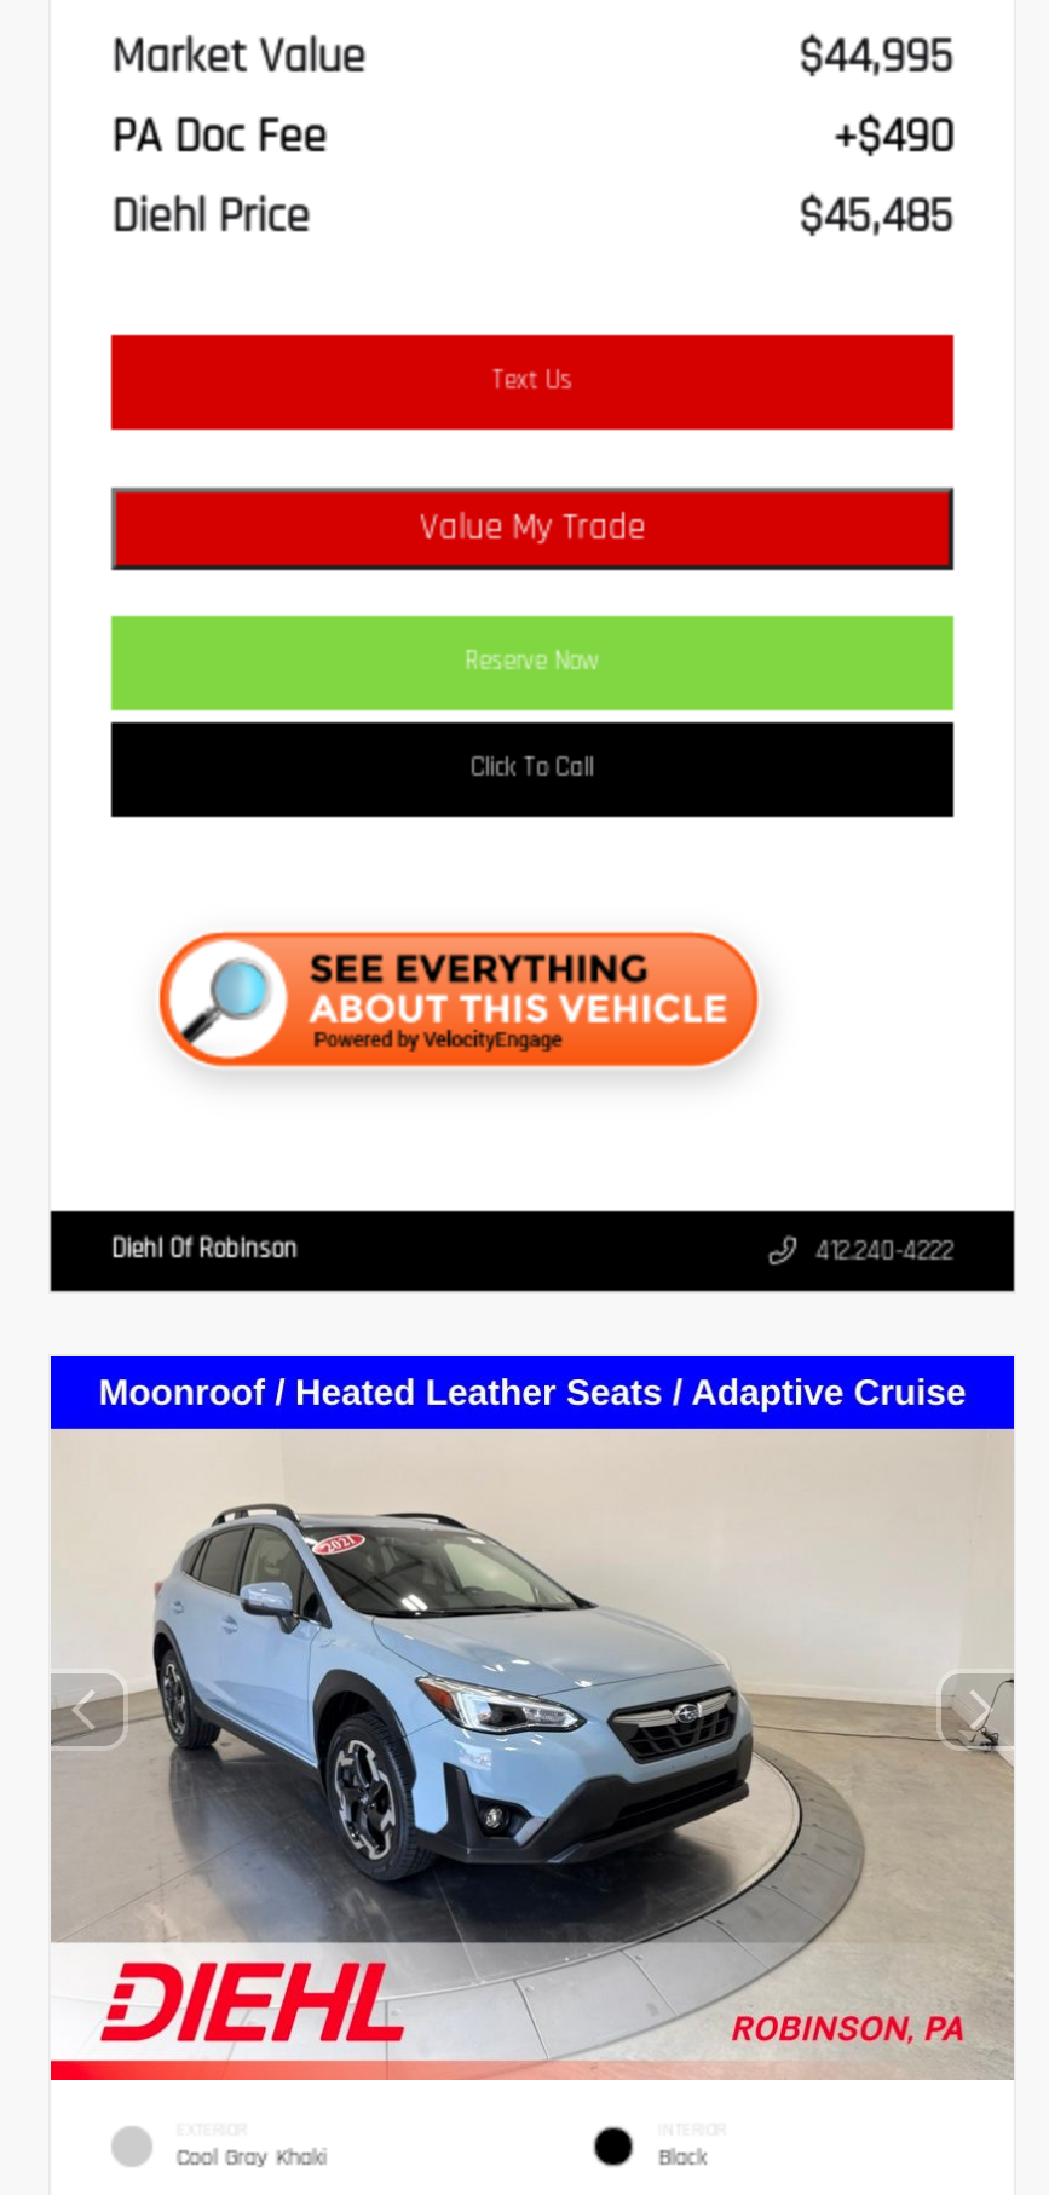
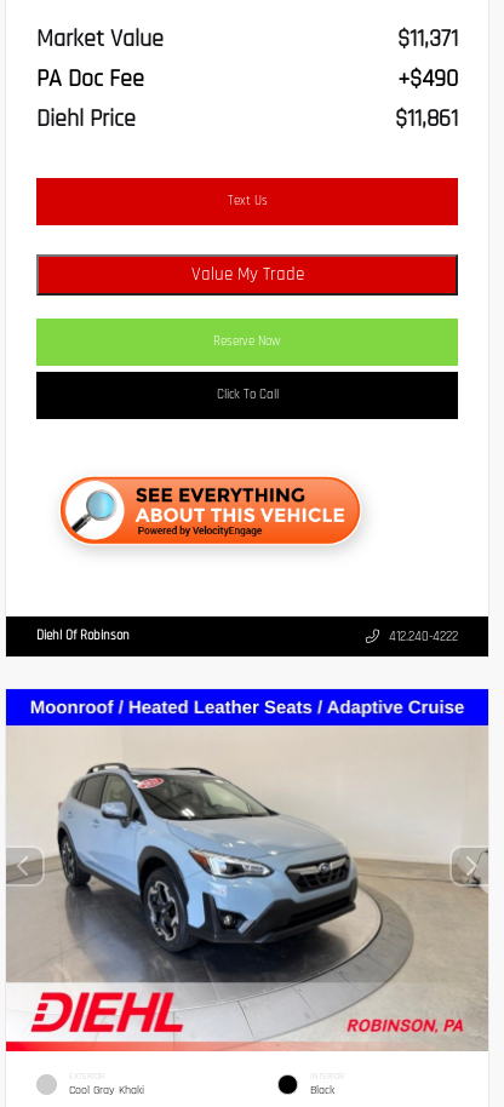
- $44,995
+ $11,371

- $45,485
+ $11,861
